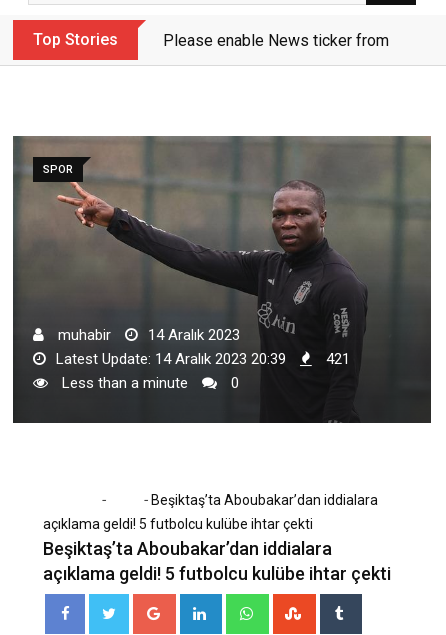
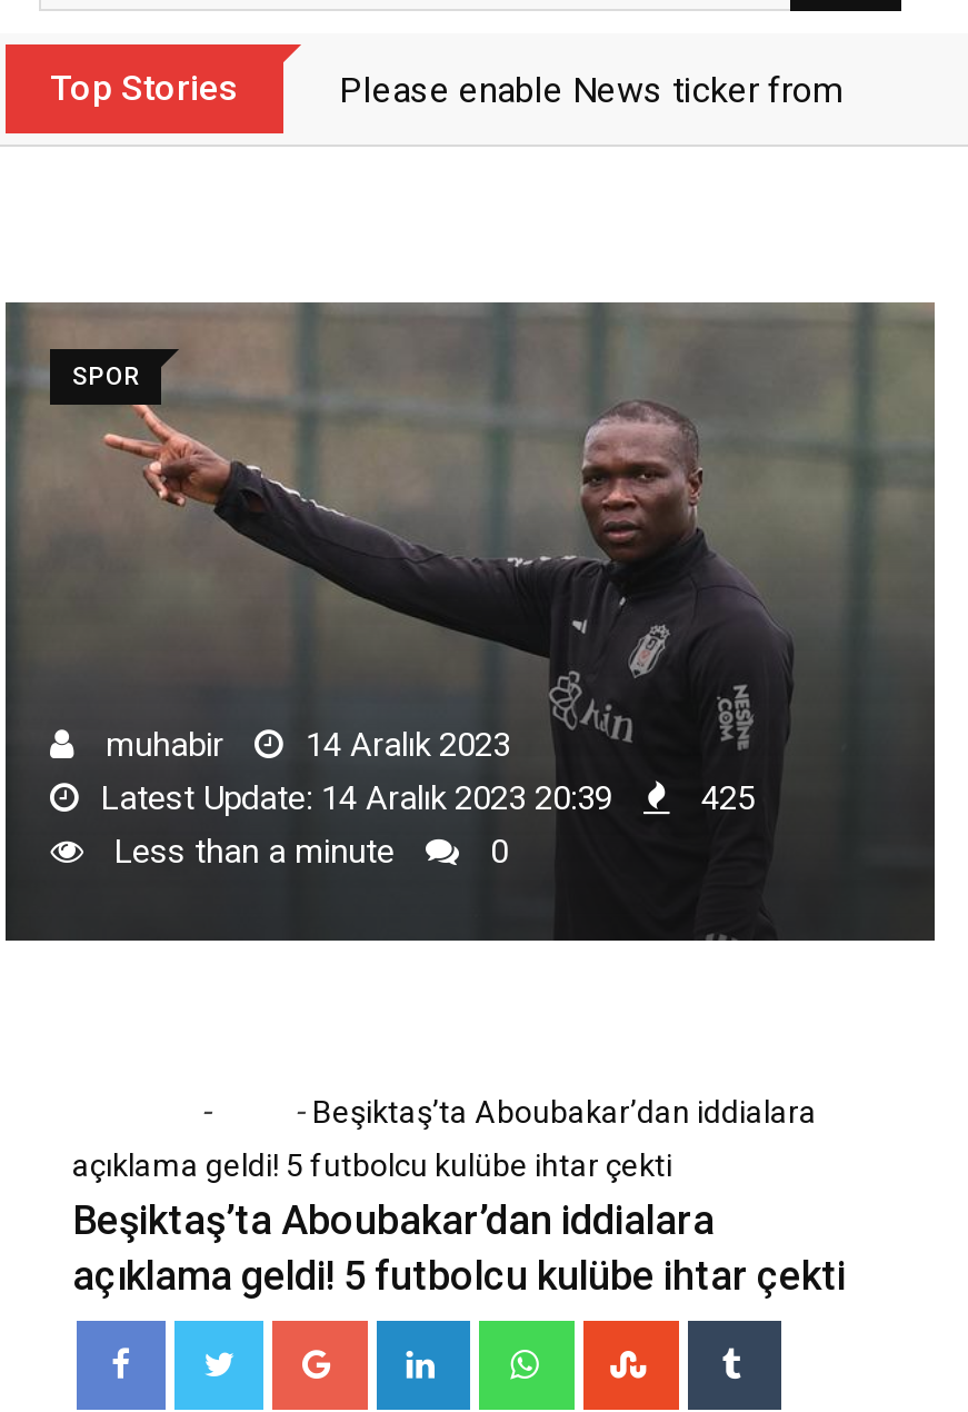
- Latest Update: 14 Aralık 2023 20:39 421
+ Latest Update: 14 Aralık 2023 20:39 425
